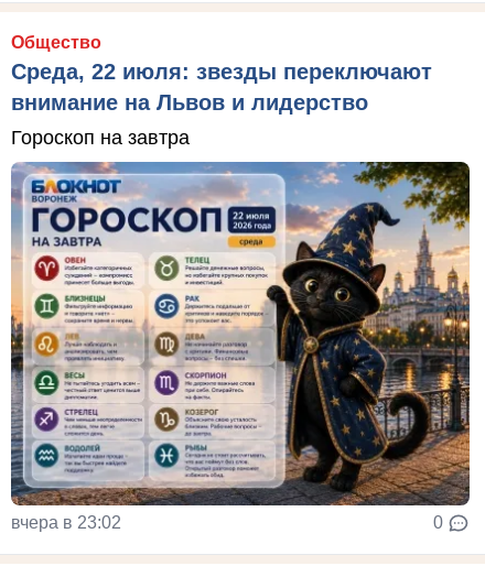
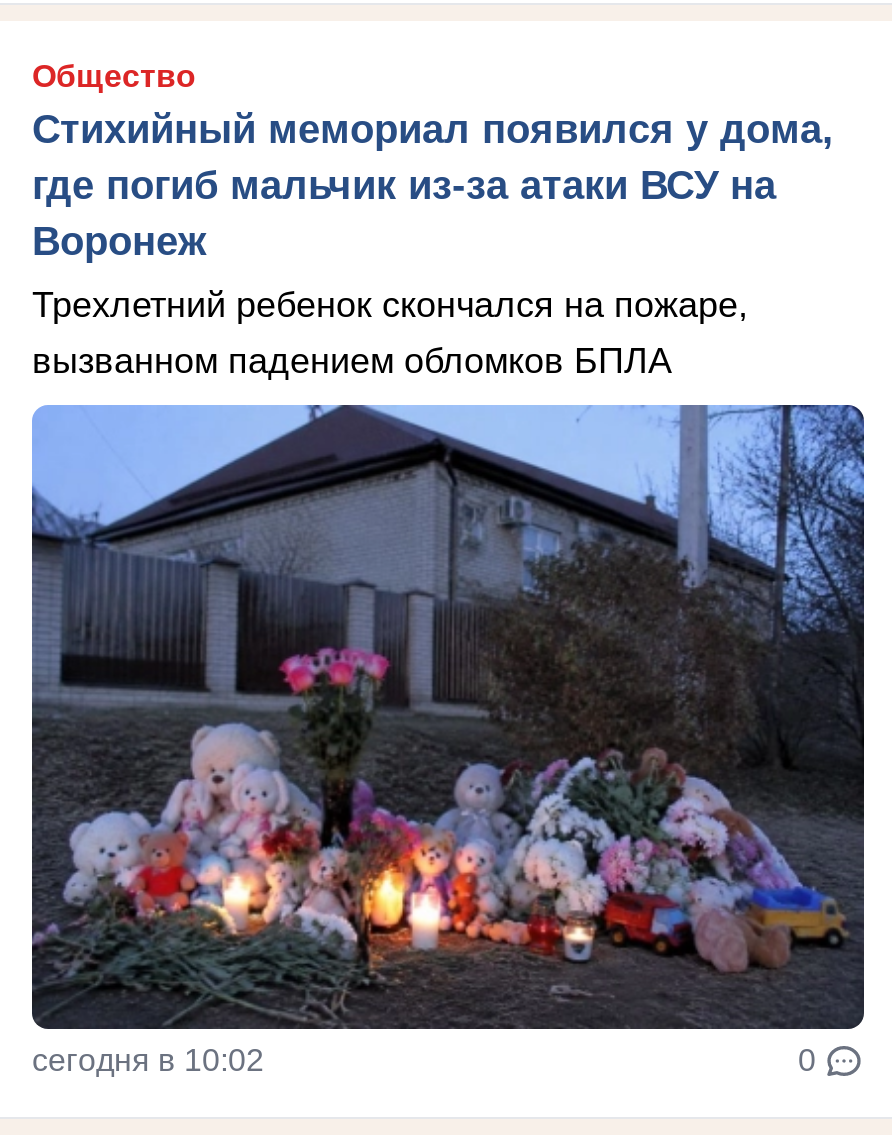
- Среда, 22 июля: звезды переключают
- внимание на Львов и лидерство
+ Стихийный мемориал появился у дома,
+ где погиб мальчик из-за атаки ВСУ на
+ Воронеж

- Гороскоп на завтра
+ Трехлетний ребенок скончался на пожаре,
+ вызванном падением обломков БПЛА

- [image]
- вчера в 23:02
+ [image]
+ сегодня в 10:02
